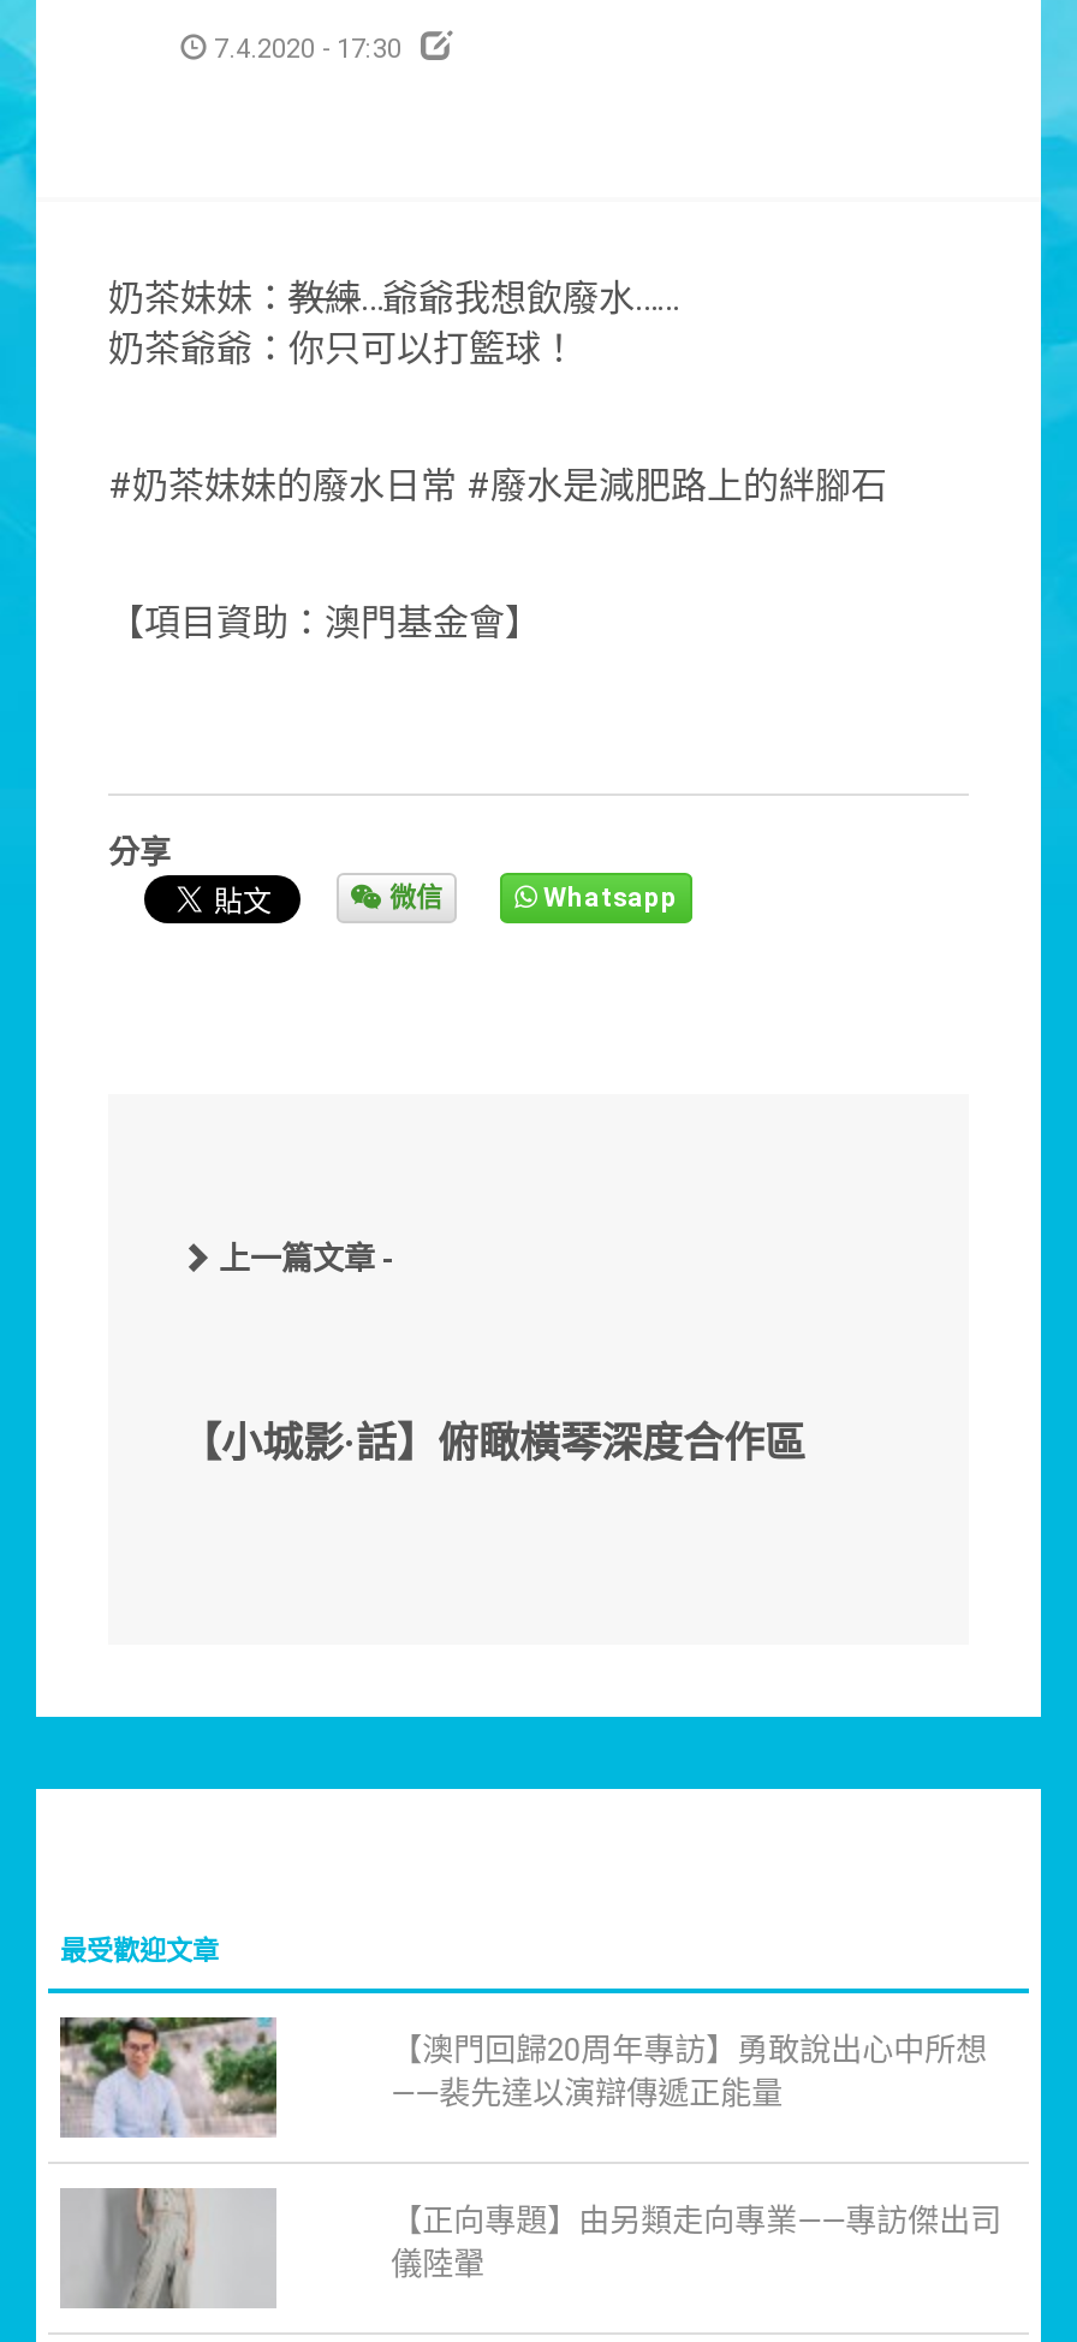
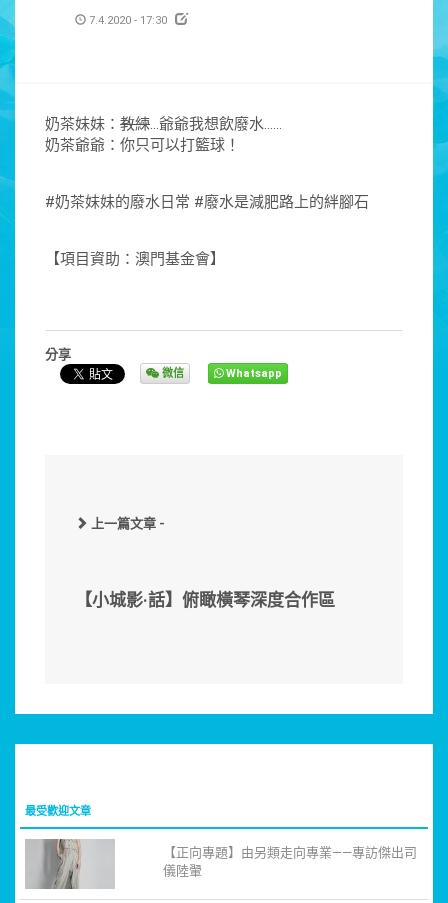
- [image]

- 【澳門回歸20周年專訪】勇敢說出心中所想
- ——裴先達以演辯傳遞正能量
